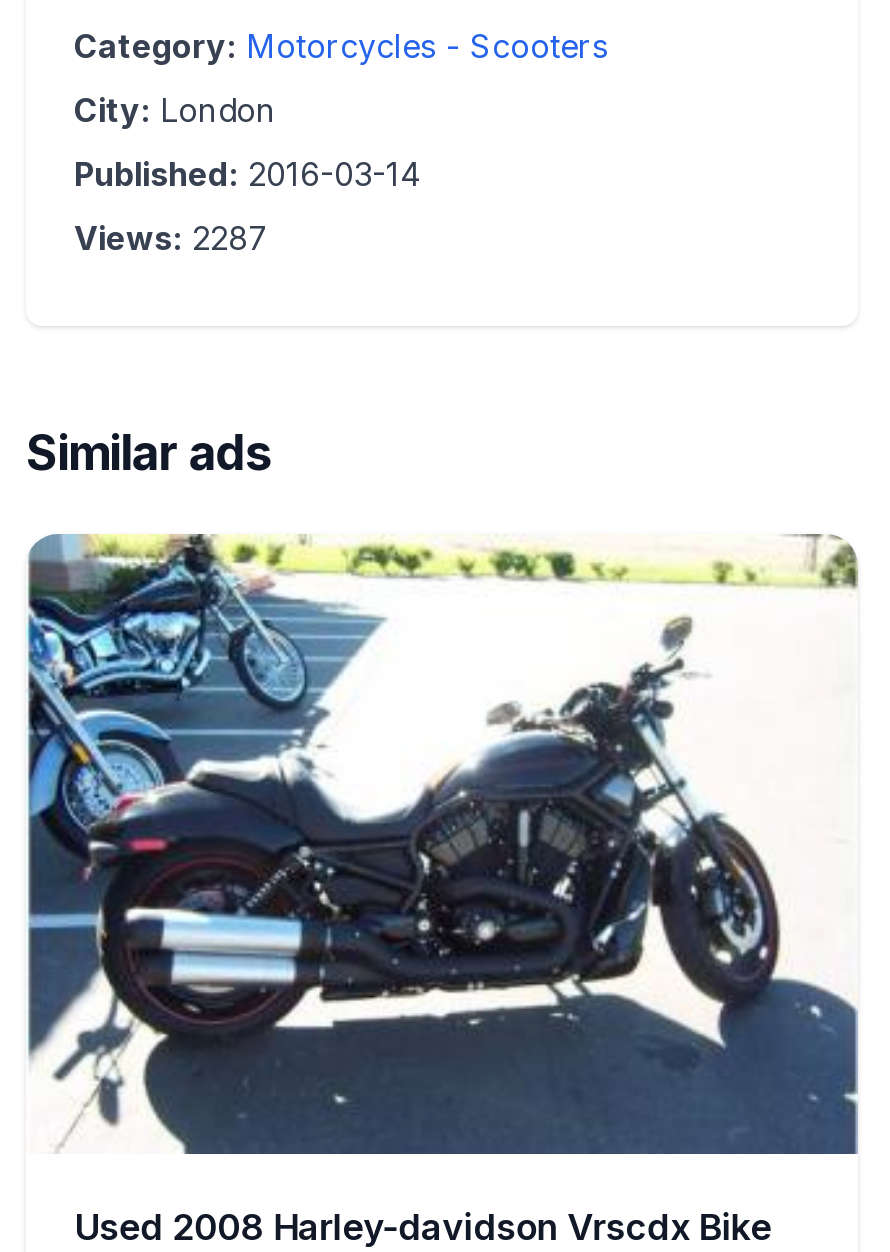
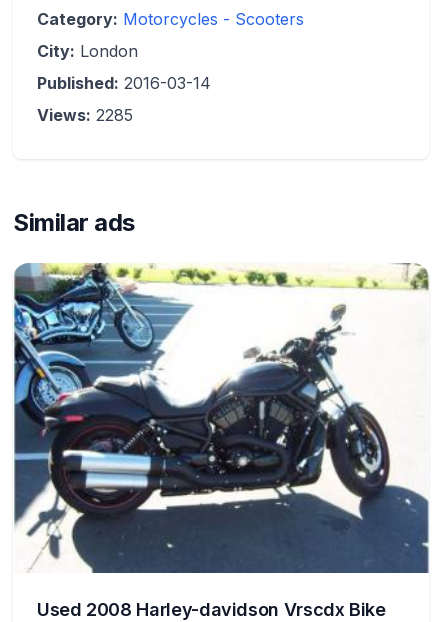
- Views: 2287
+ Views: 2285
